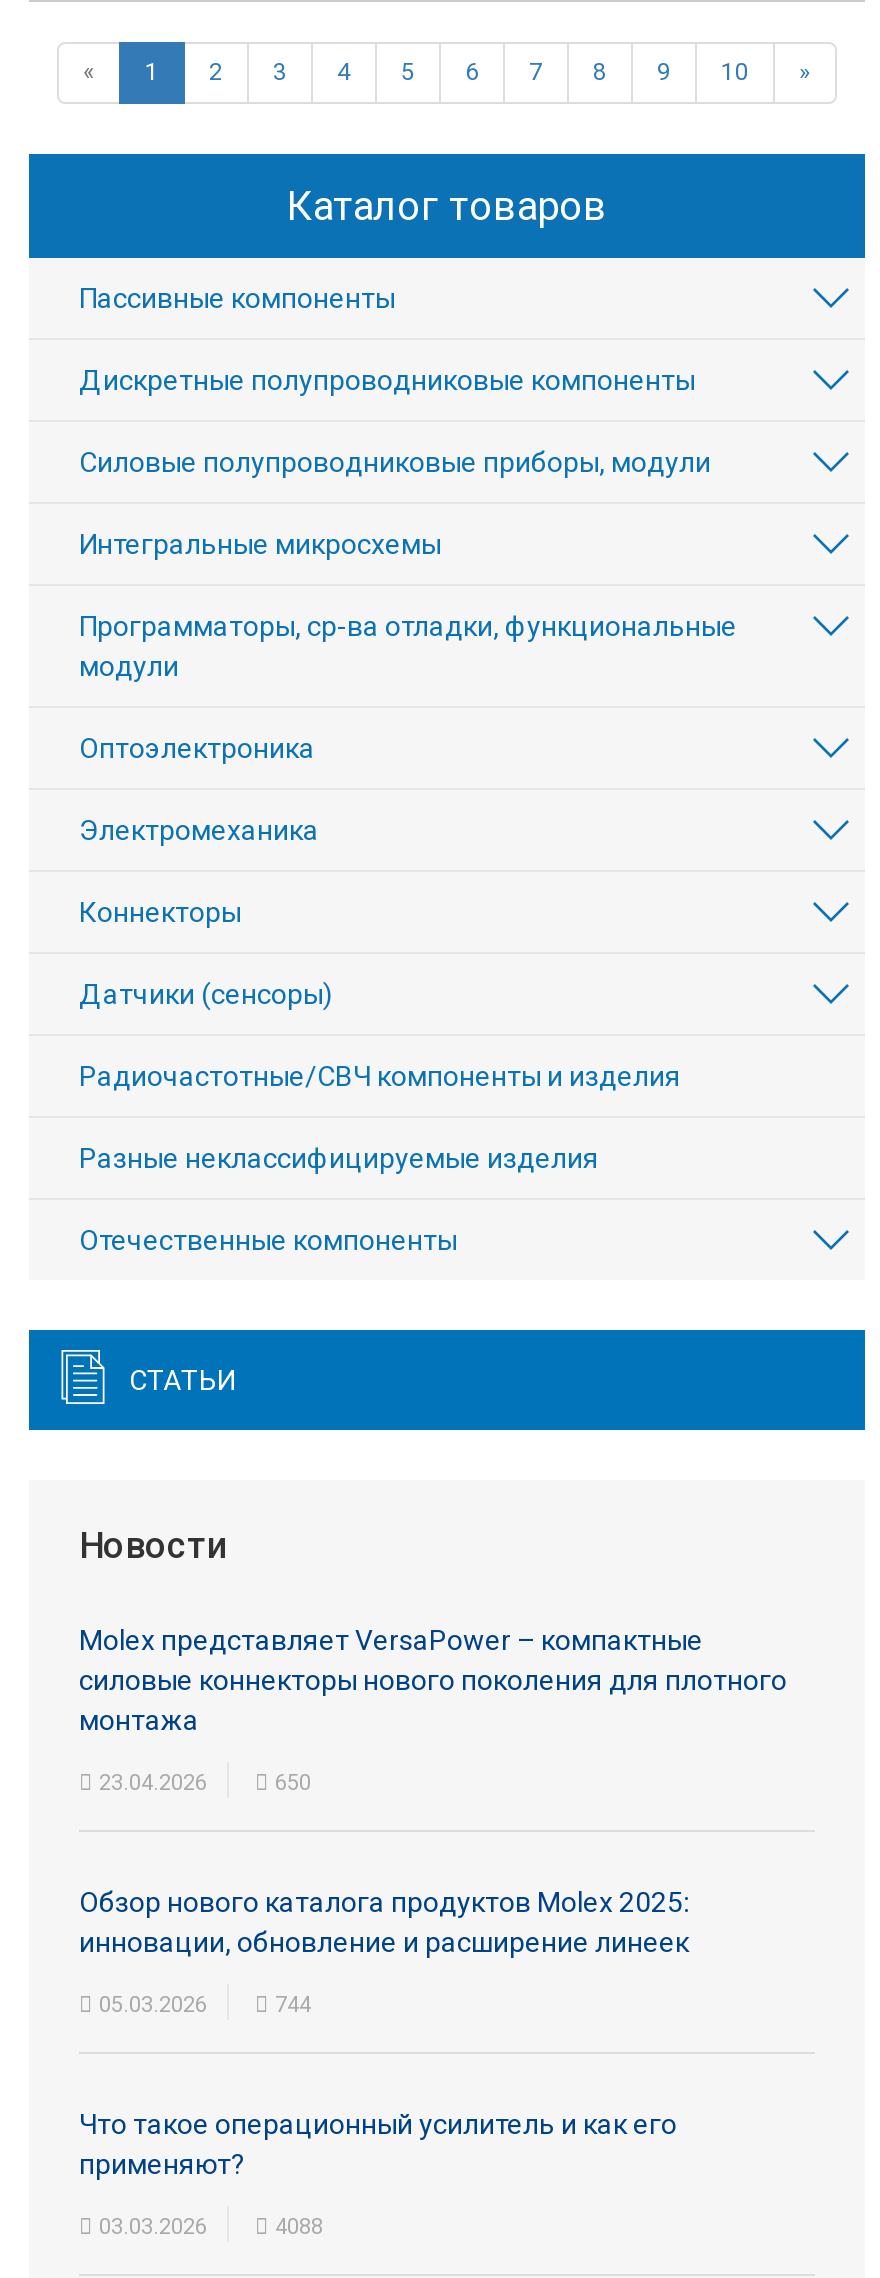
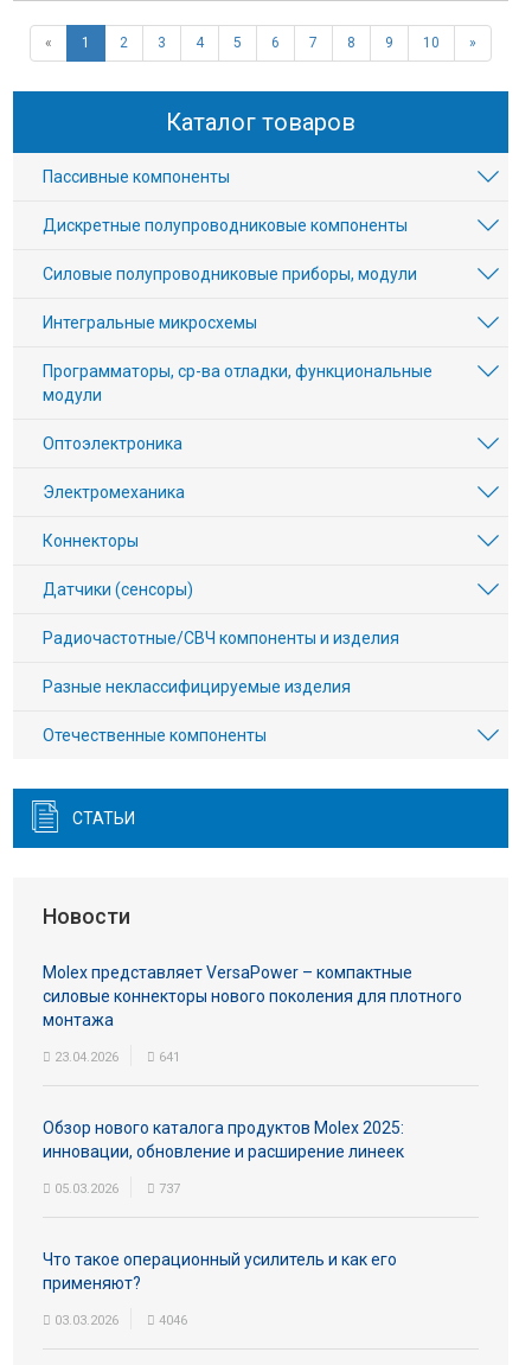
- 650
+ 641

- 744
+ 737

- 4088
+ 4046
